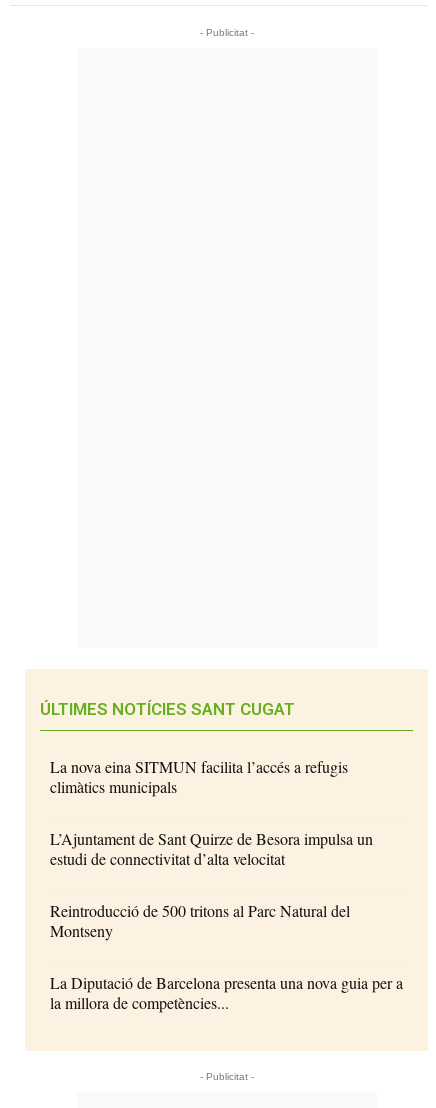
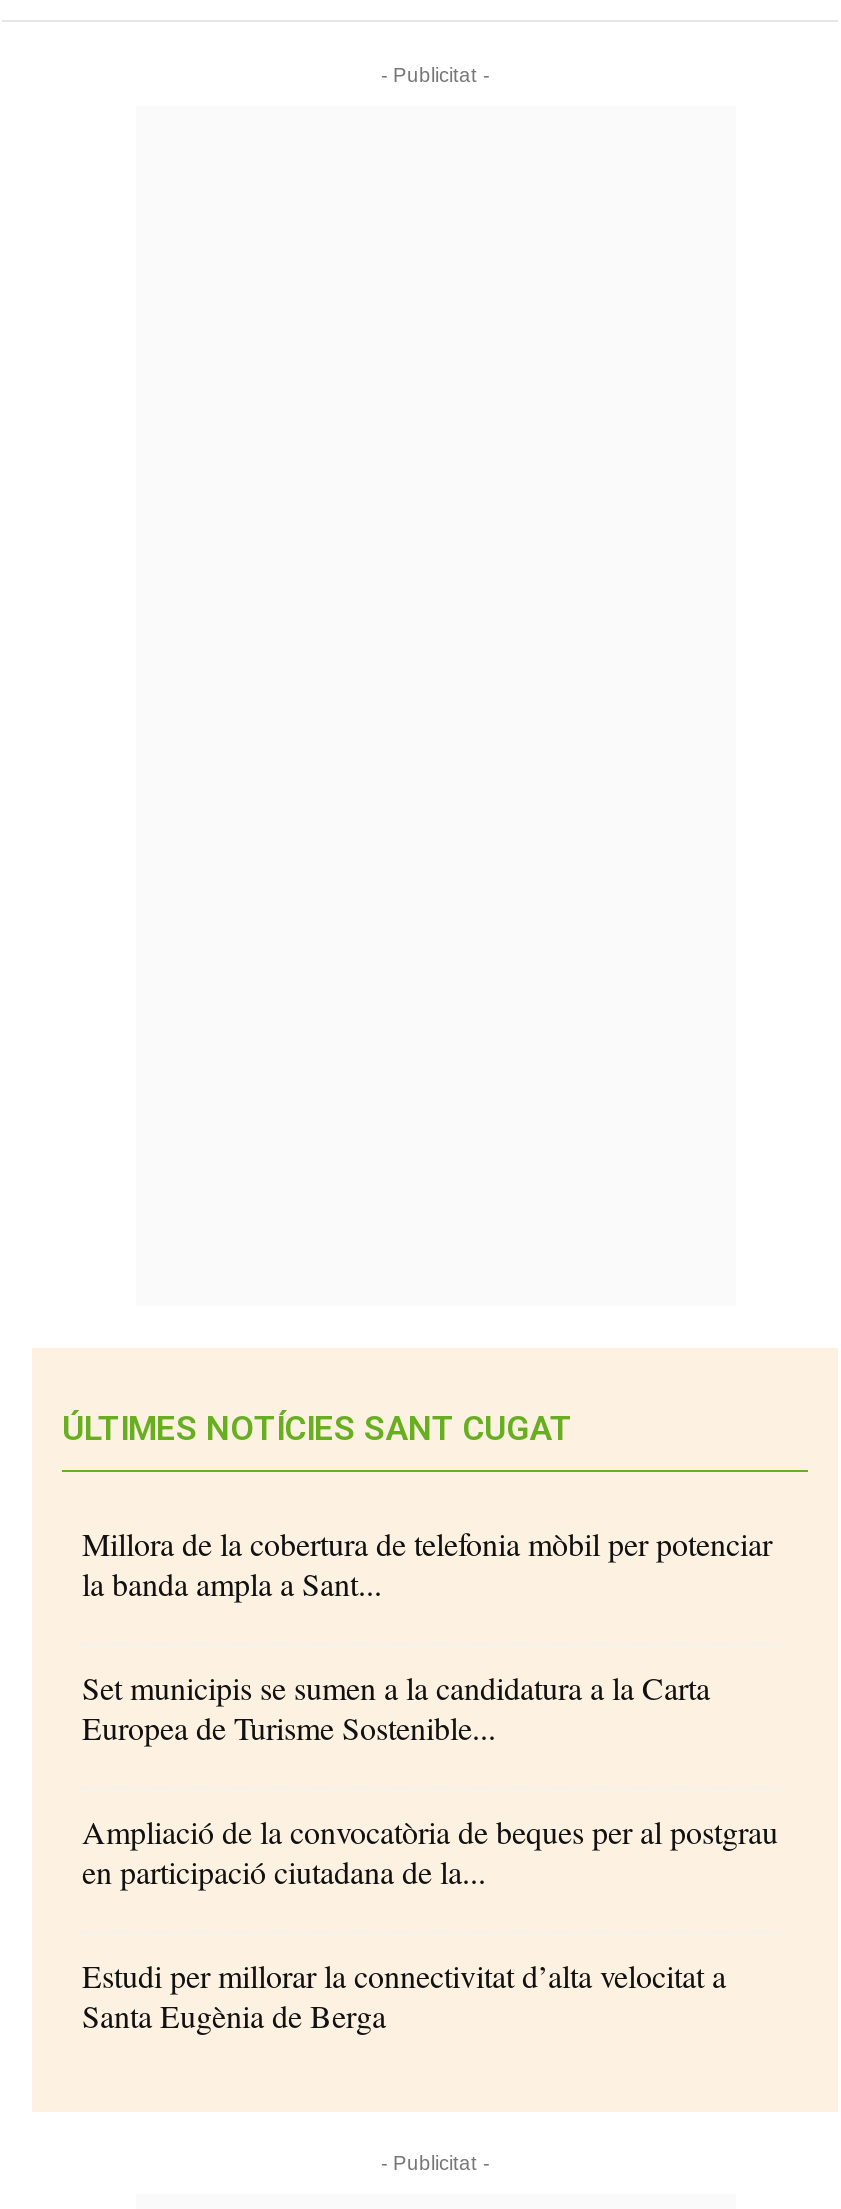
- La nova eina SITMUN facilita l’accés a refugis
- climàtics municipals
+ Millora de la cobertura de telefonia mòbil per potenciar
+ la banda ampla a Sant...

- L’Ajuntament de Sant Quirze de Besora impulsa un
- estudi de connectivitat d’alta velocitat
+ Set municipis se sumen a la candidatura a la Carta
+ Europea de Turisme Sostenible...

- Reintroducció de 500 tritons al Parc Natural del
- Montseny
+ Ampliació de la convocatòria de beques per al postgrau
+ en participació ciutadana de la...

- La Diputació de Barcelona presenta una nova guia per a
- la millora de competències...
+ Estudi per millorar la connectivitat d’alta velocitat a
+ Santa Eugènia de Berga
